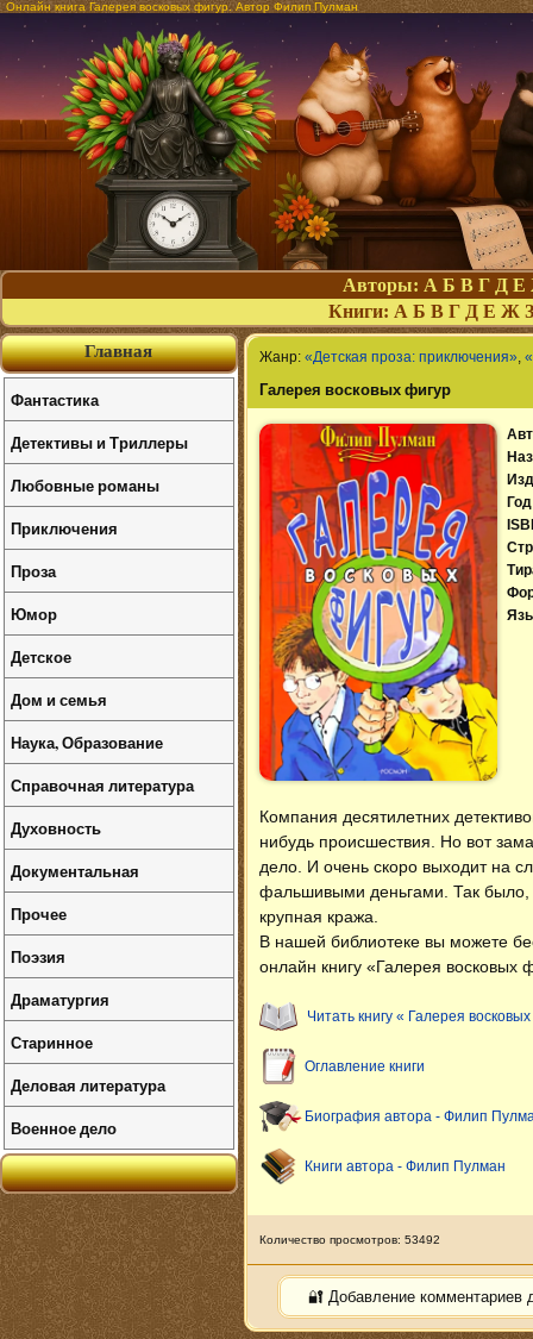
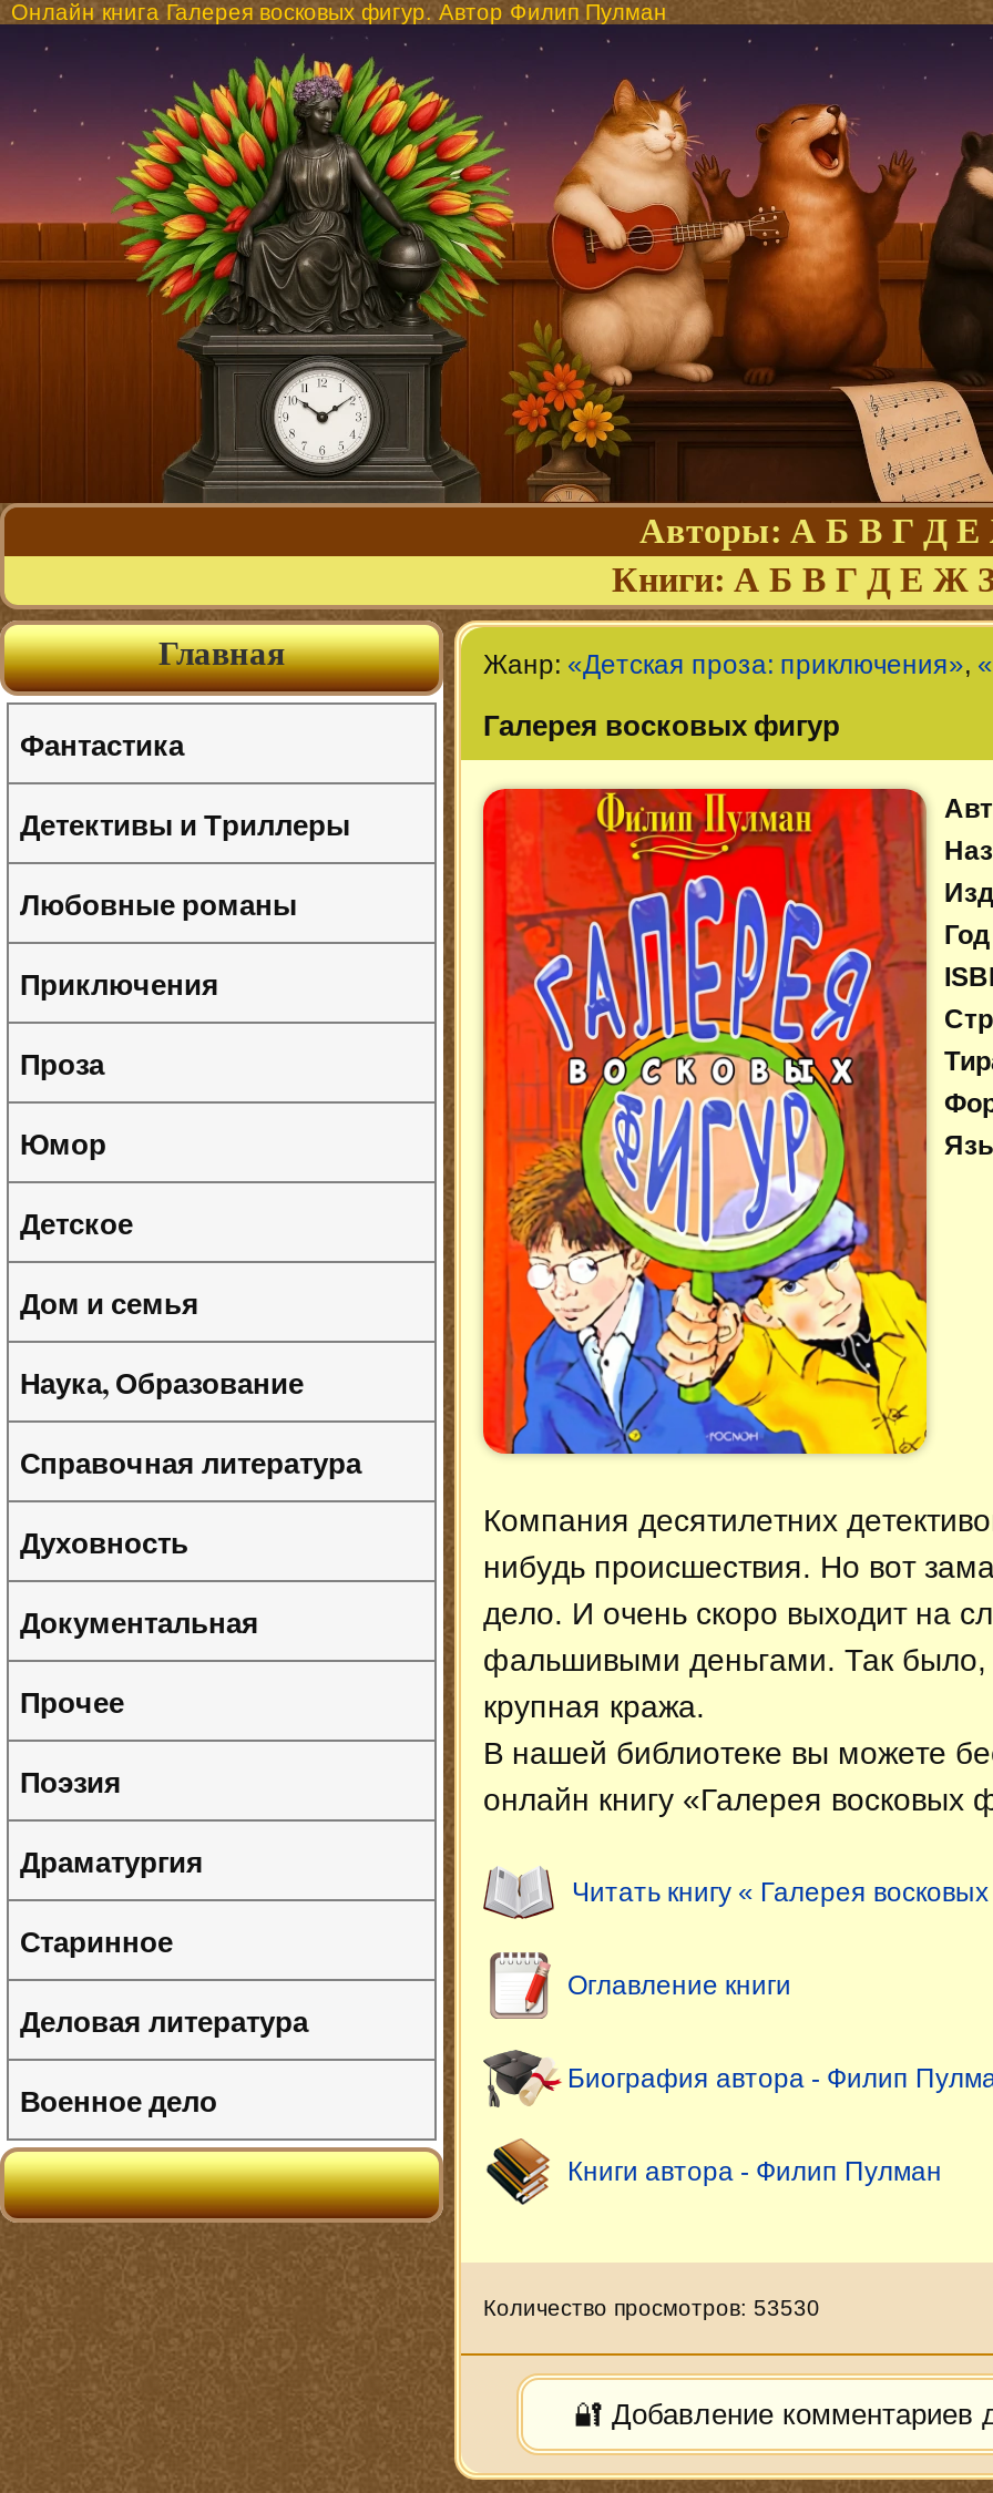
- Количество просмотров: 53492
+ Количество просмотров: 53530
